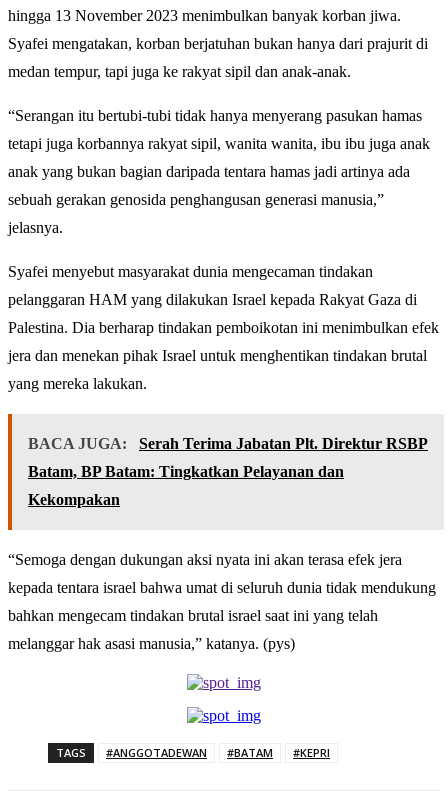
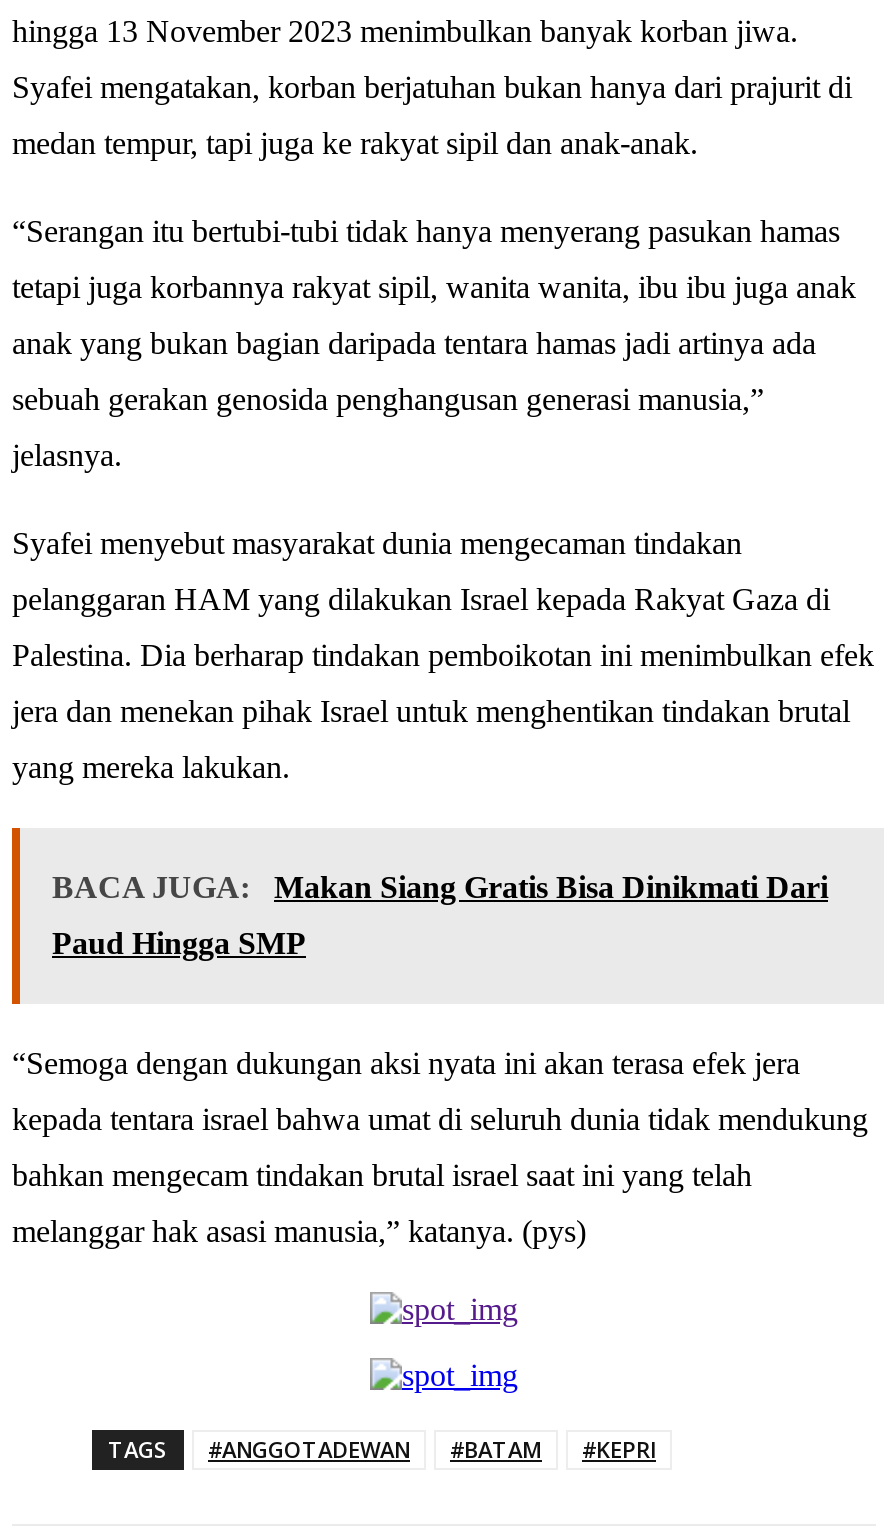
- BACA JUGA: Serah Terima Jabatan Plt. Direktur RSBP
- Batam, BP Batam: Tingkatkan Pelayanan dan
- Kekompakan
+ BACA JUGA: Makan Siang Gratis Bisa Dinikmati Dari
+ Paud Hingga SMP
